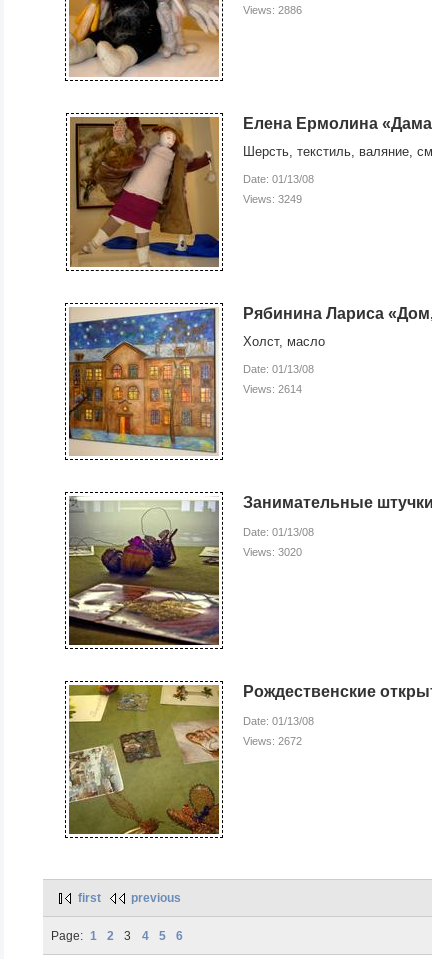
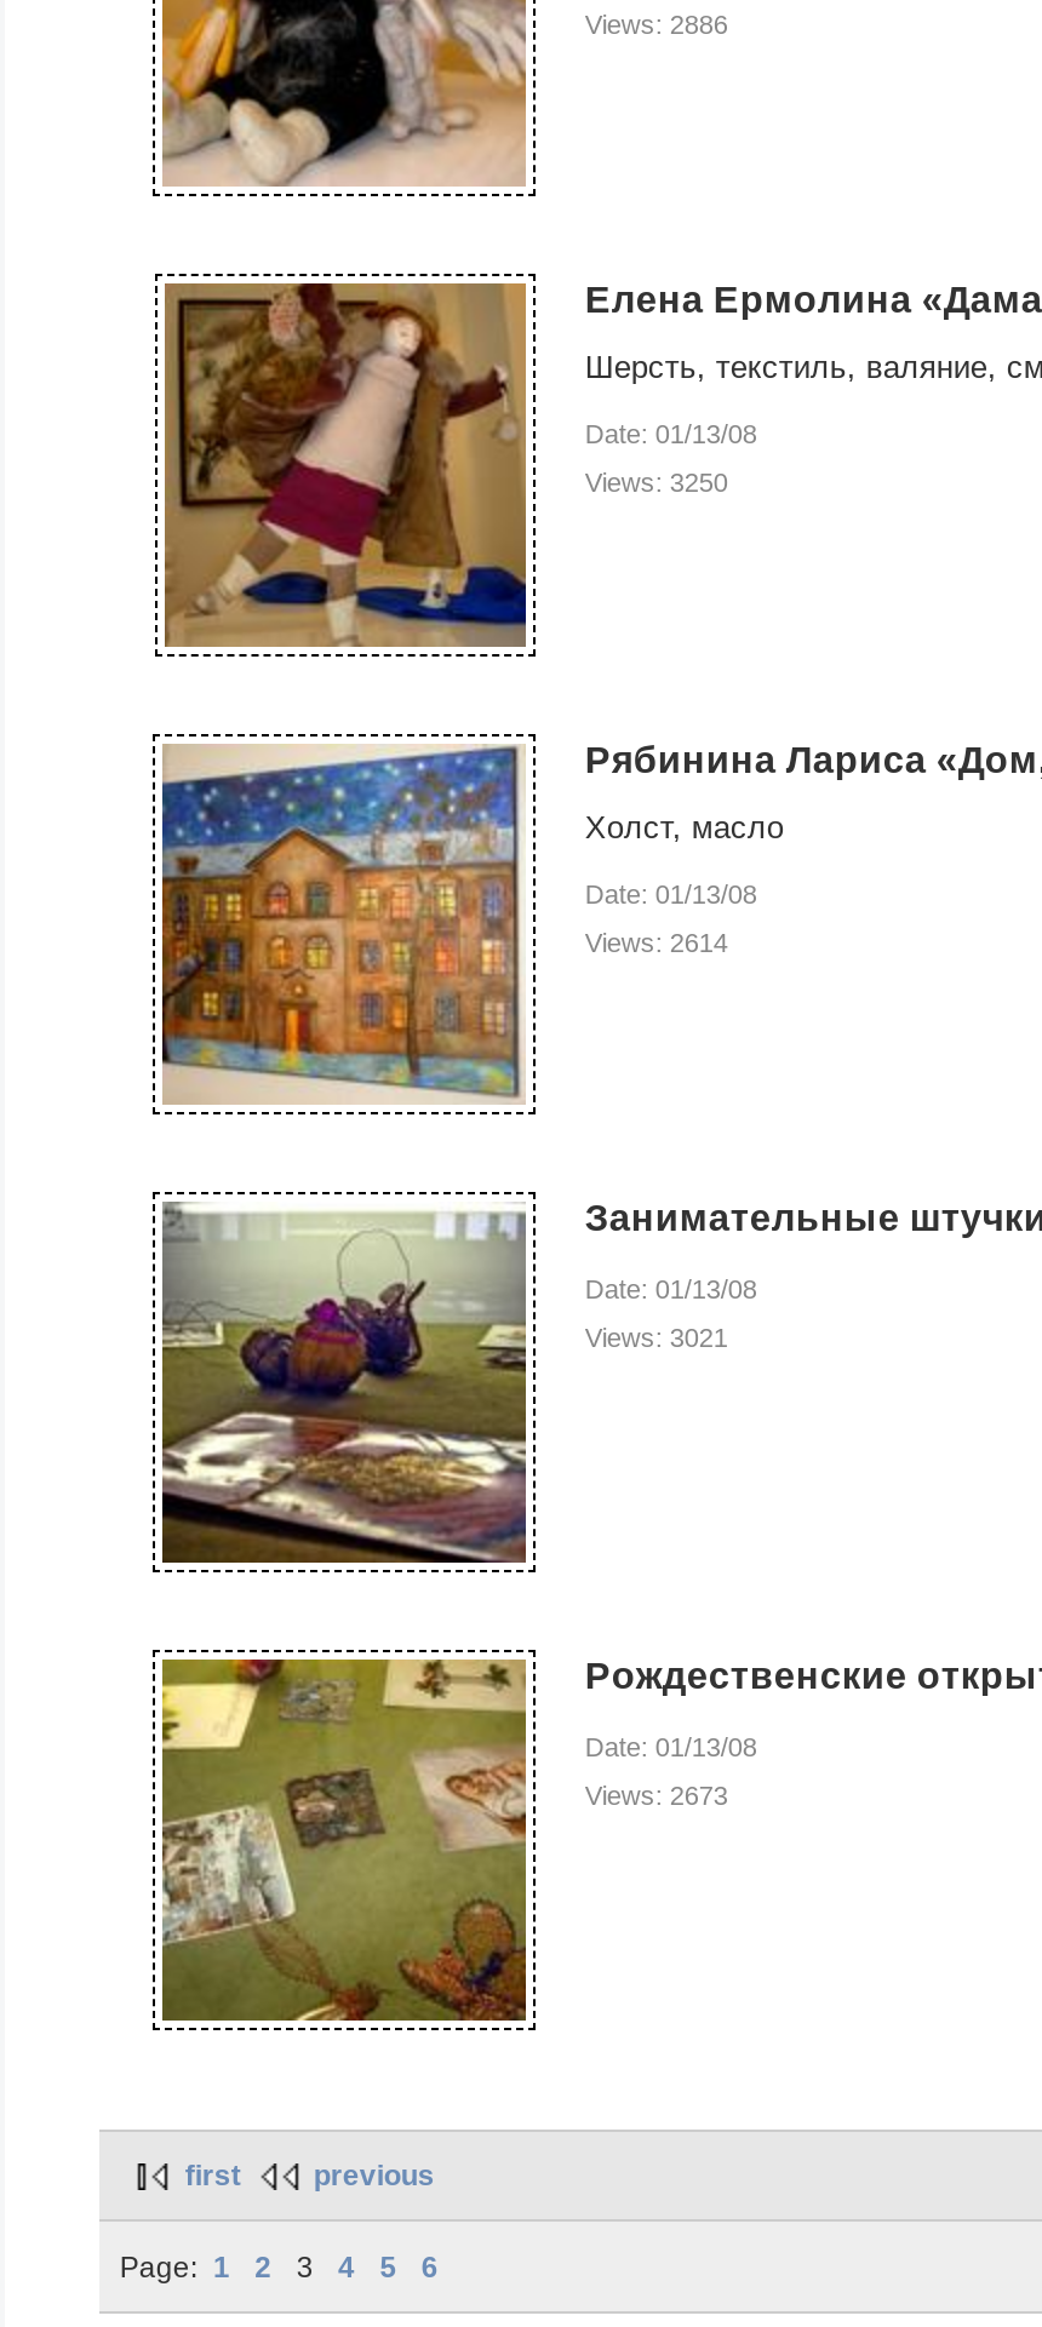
- Views: 3249
+ Views: 3250

- Views: 3020
+ Views: 3021

- Views: 2672
+ Views: 2673
